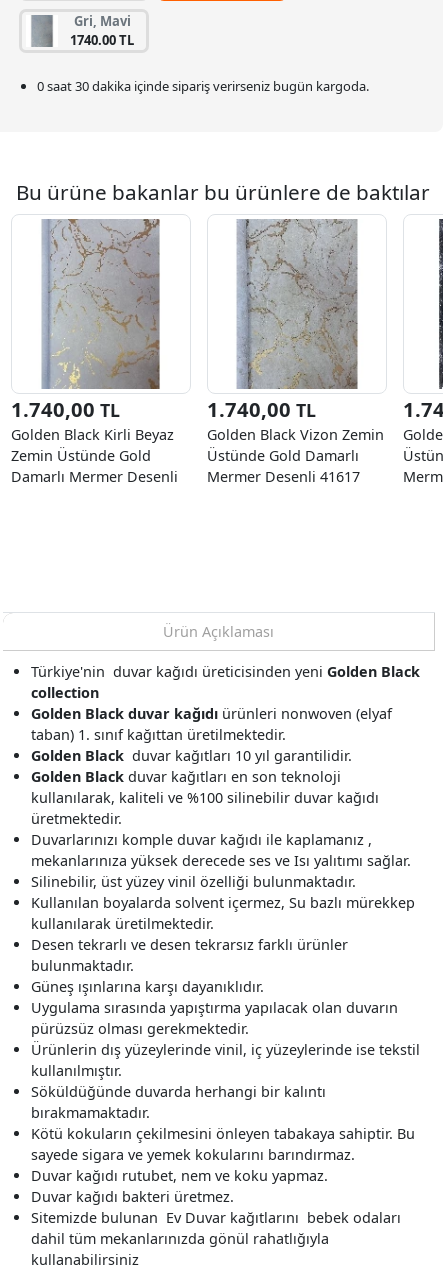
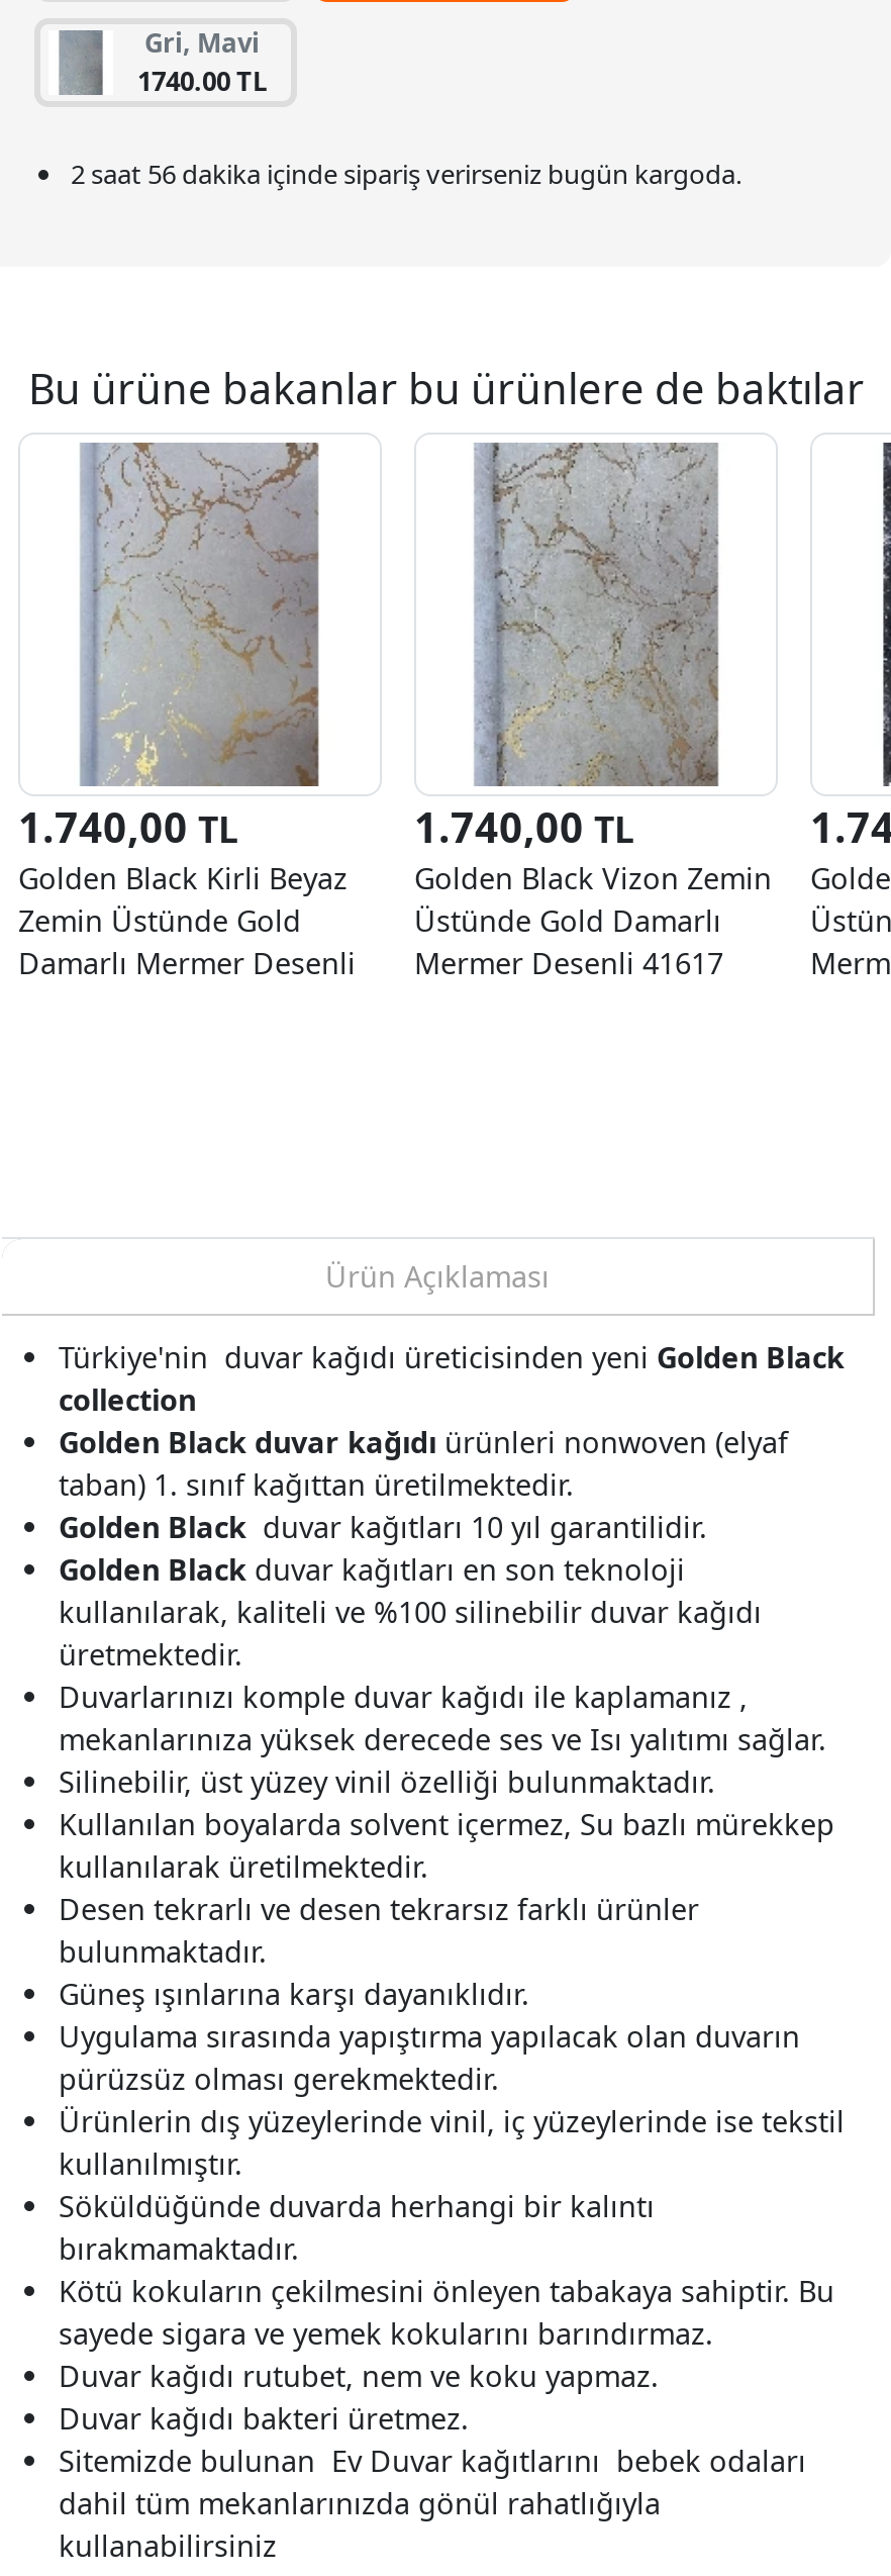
- 0 saat 30 dakika içinde sipariş verirseniz bugün kargoda.
+ 2 saat 56 dakika içinde sipariş verirseniz bugün kargoda.
